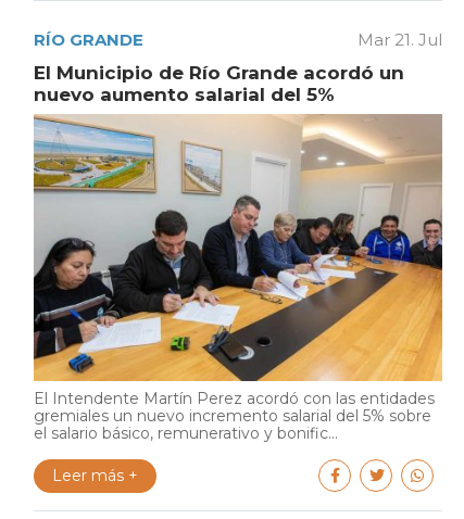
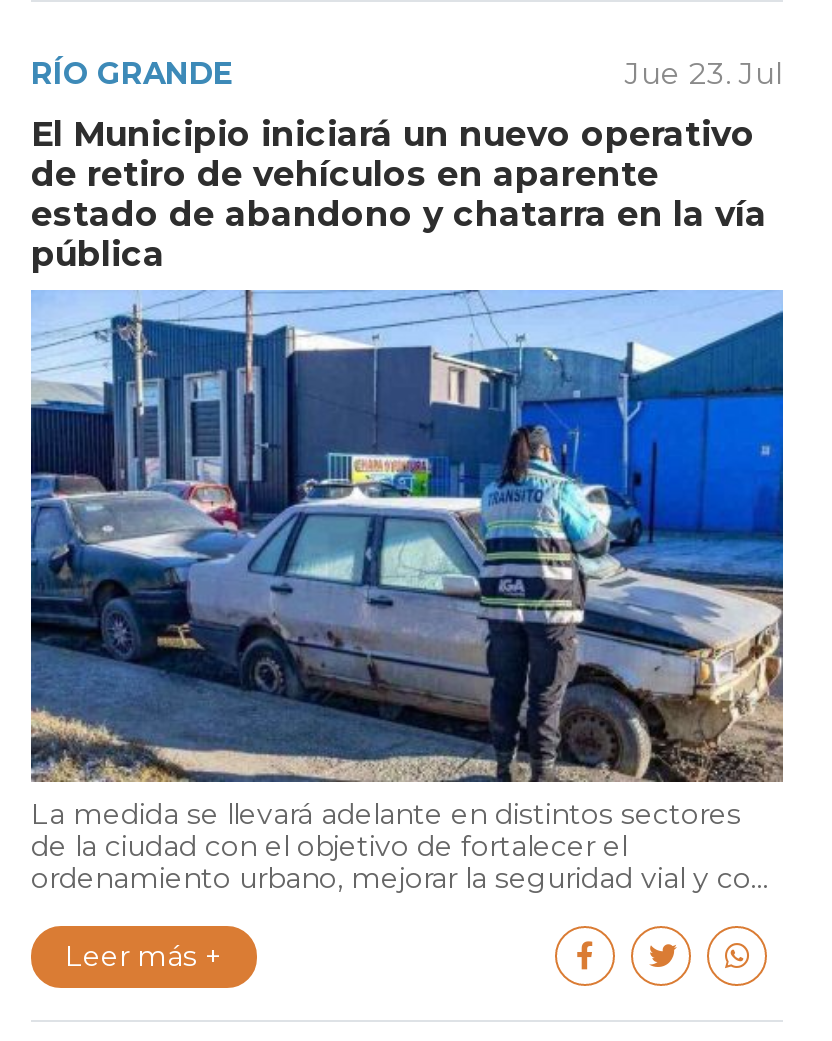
- Mar 21. Jul
+ Jue 23. Jul

- El Municipio de Río Grande acordó un
- nuevo aumento salarial del 5%
+ El Municipio iniciará un nuevo operativo
+ de retiro de vehículos en aparente
+ estado de abandono y chatarra en la vía
+ pública

- [image]
+ [image]

- El Intendente Martín Perez acordó con las entidades
- gremiales un nuevo incremento salarial del 5% sobre
- el salario básico, remunerativo y bonific...
+ La medida se llevará adelante en distintos sectores
+ de la ciudad con el objetivo de fortalecer el
+ ordenamiento urbano, mejorar la seguridad vial y co...
